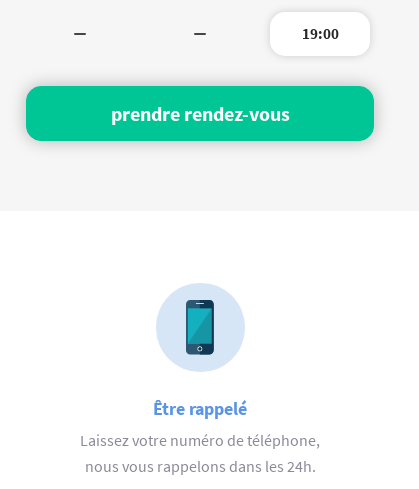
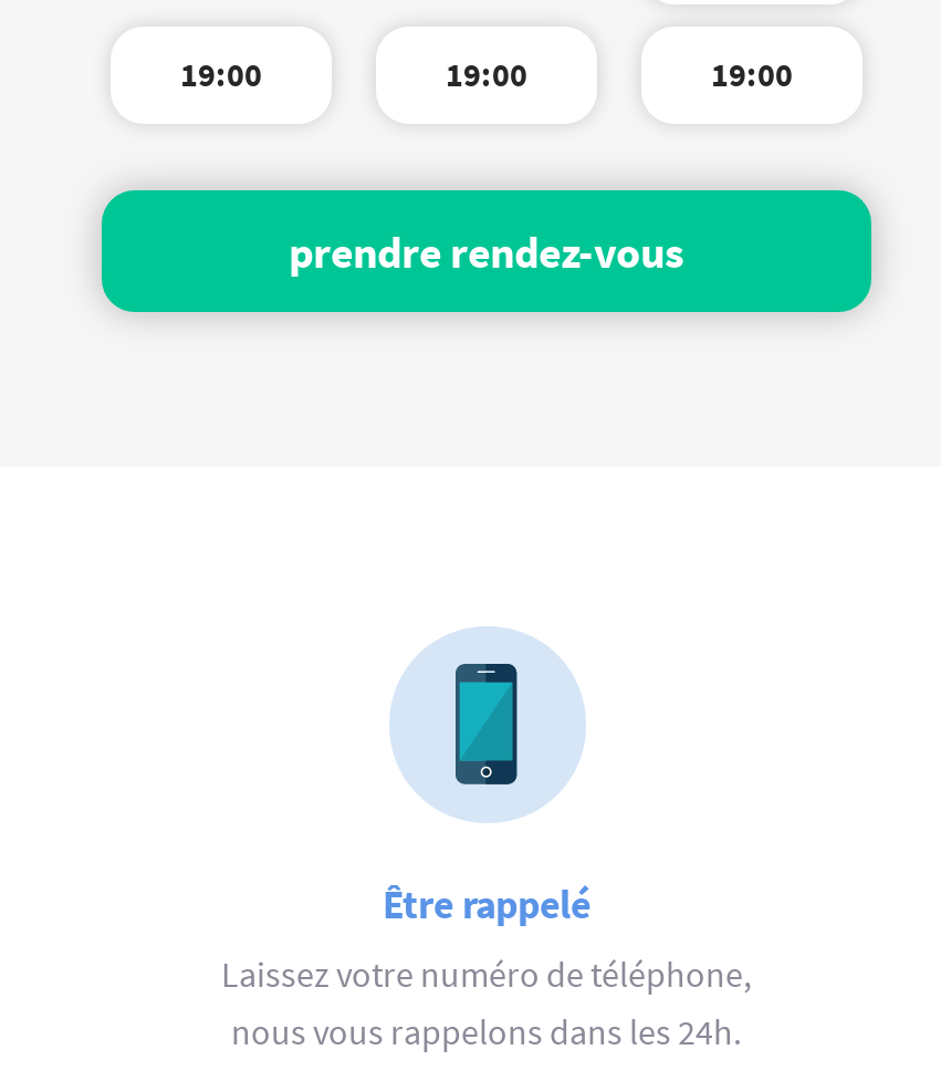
+ 19:00

+ 19:00
